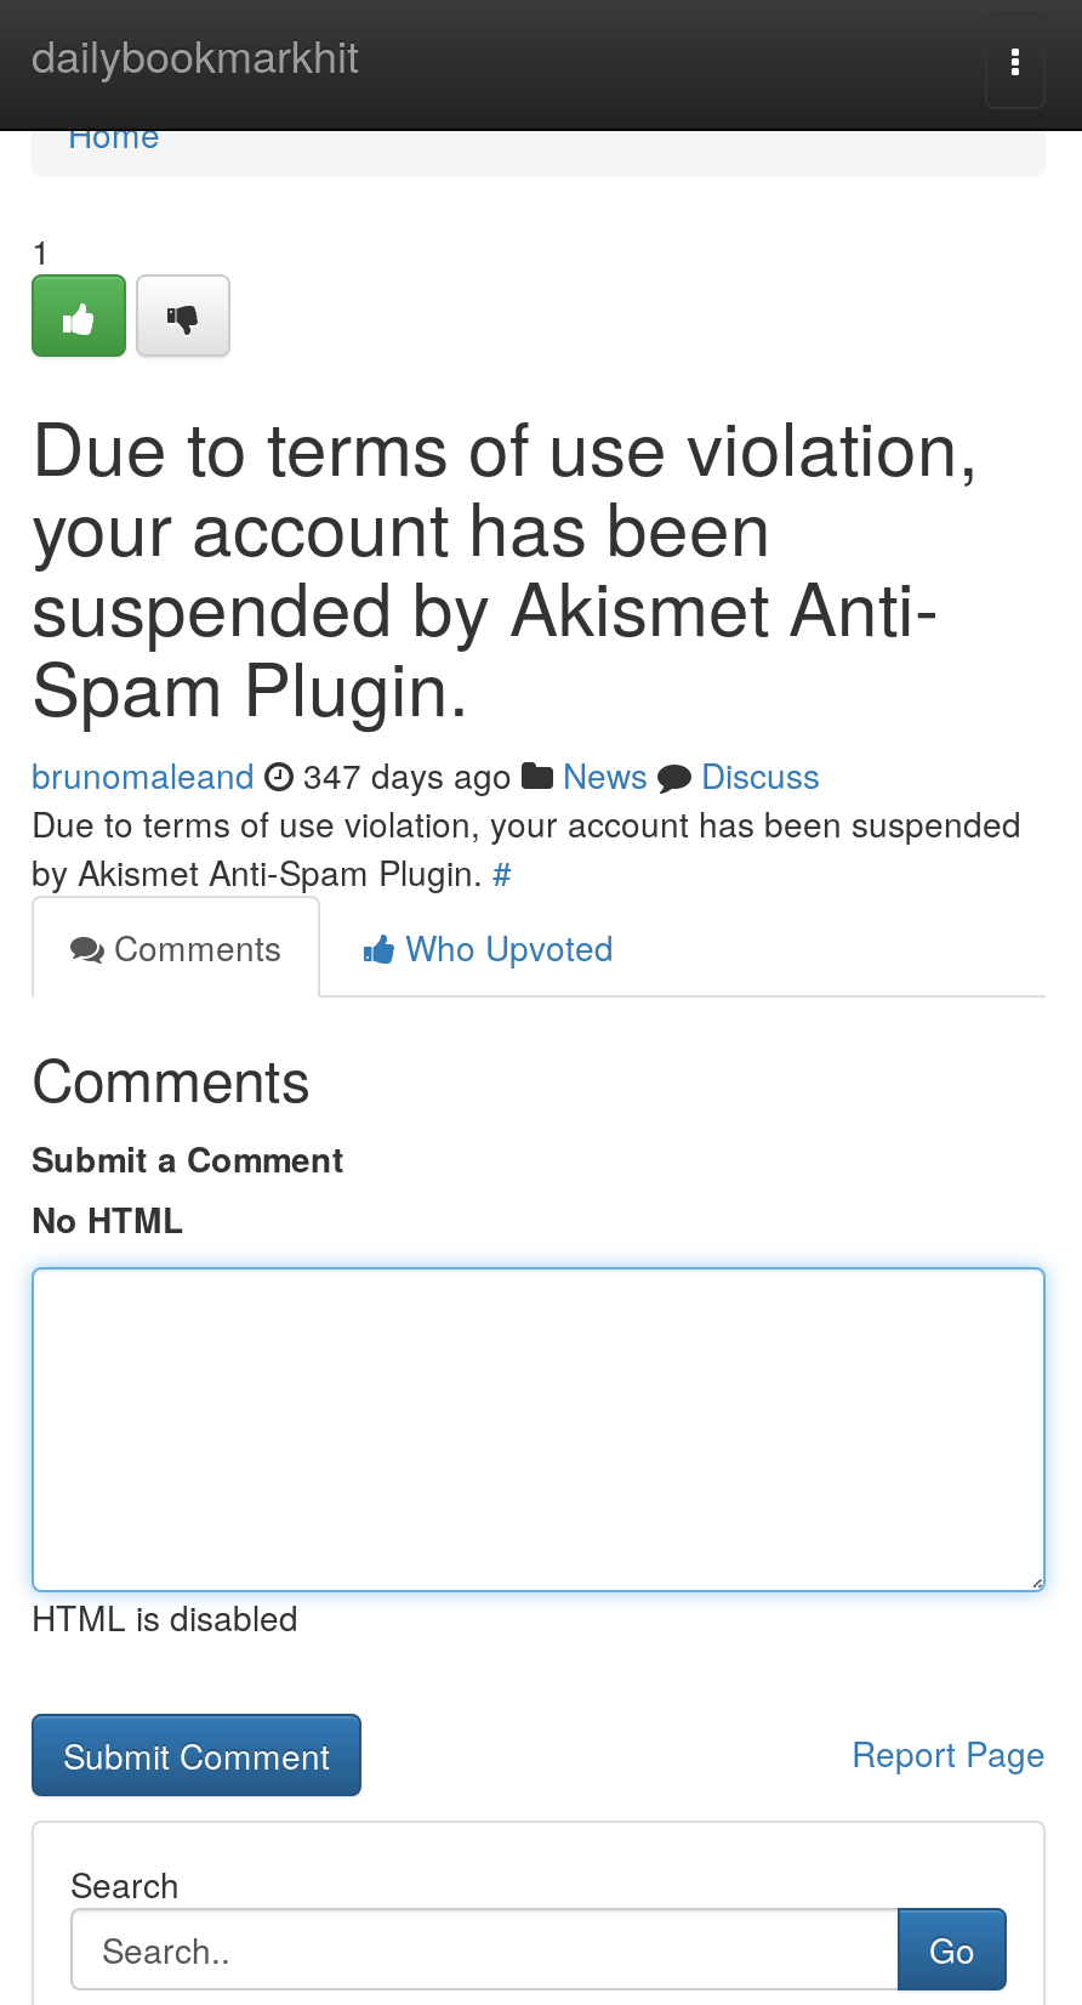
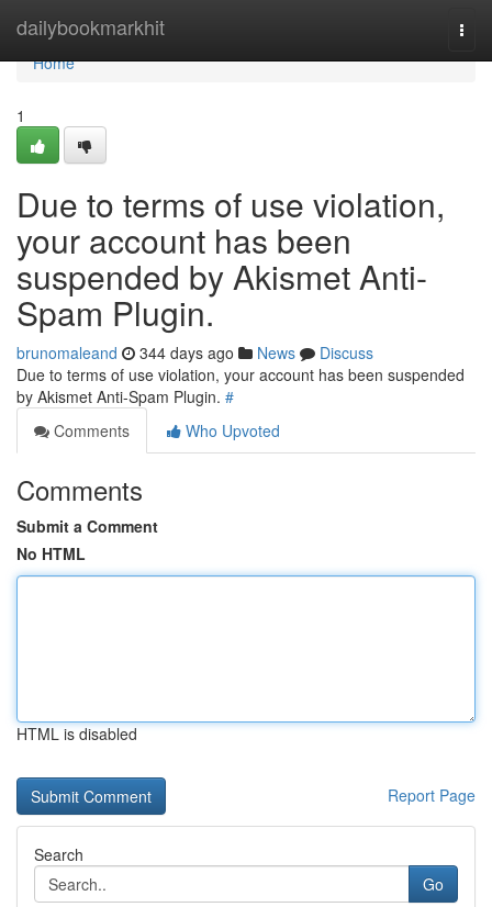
- brunomaleand 347 days ago News Discuss
+ brunomaleand 344 days ago News Discuss
